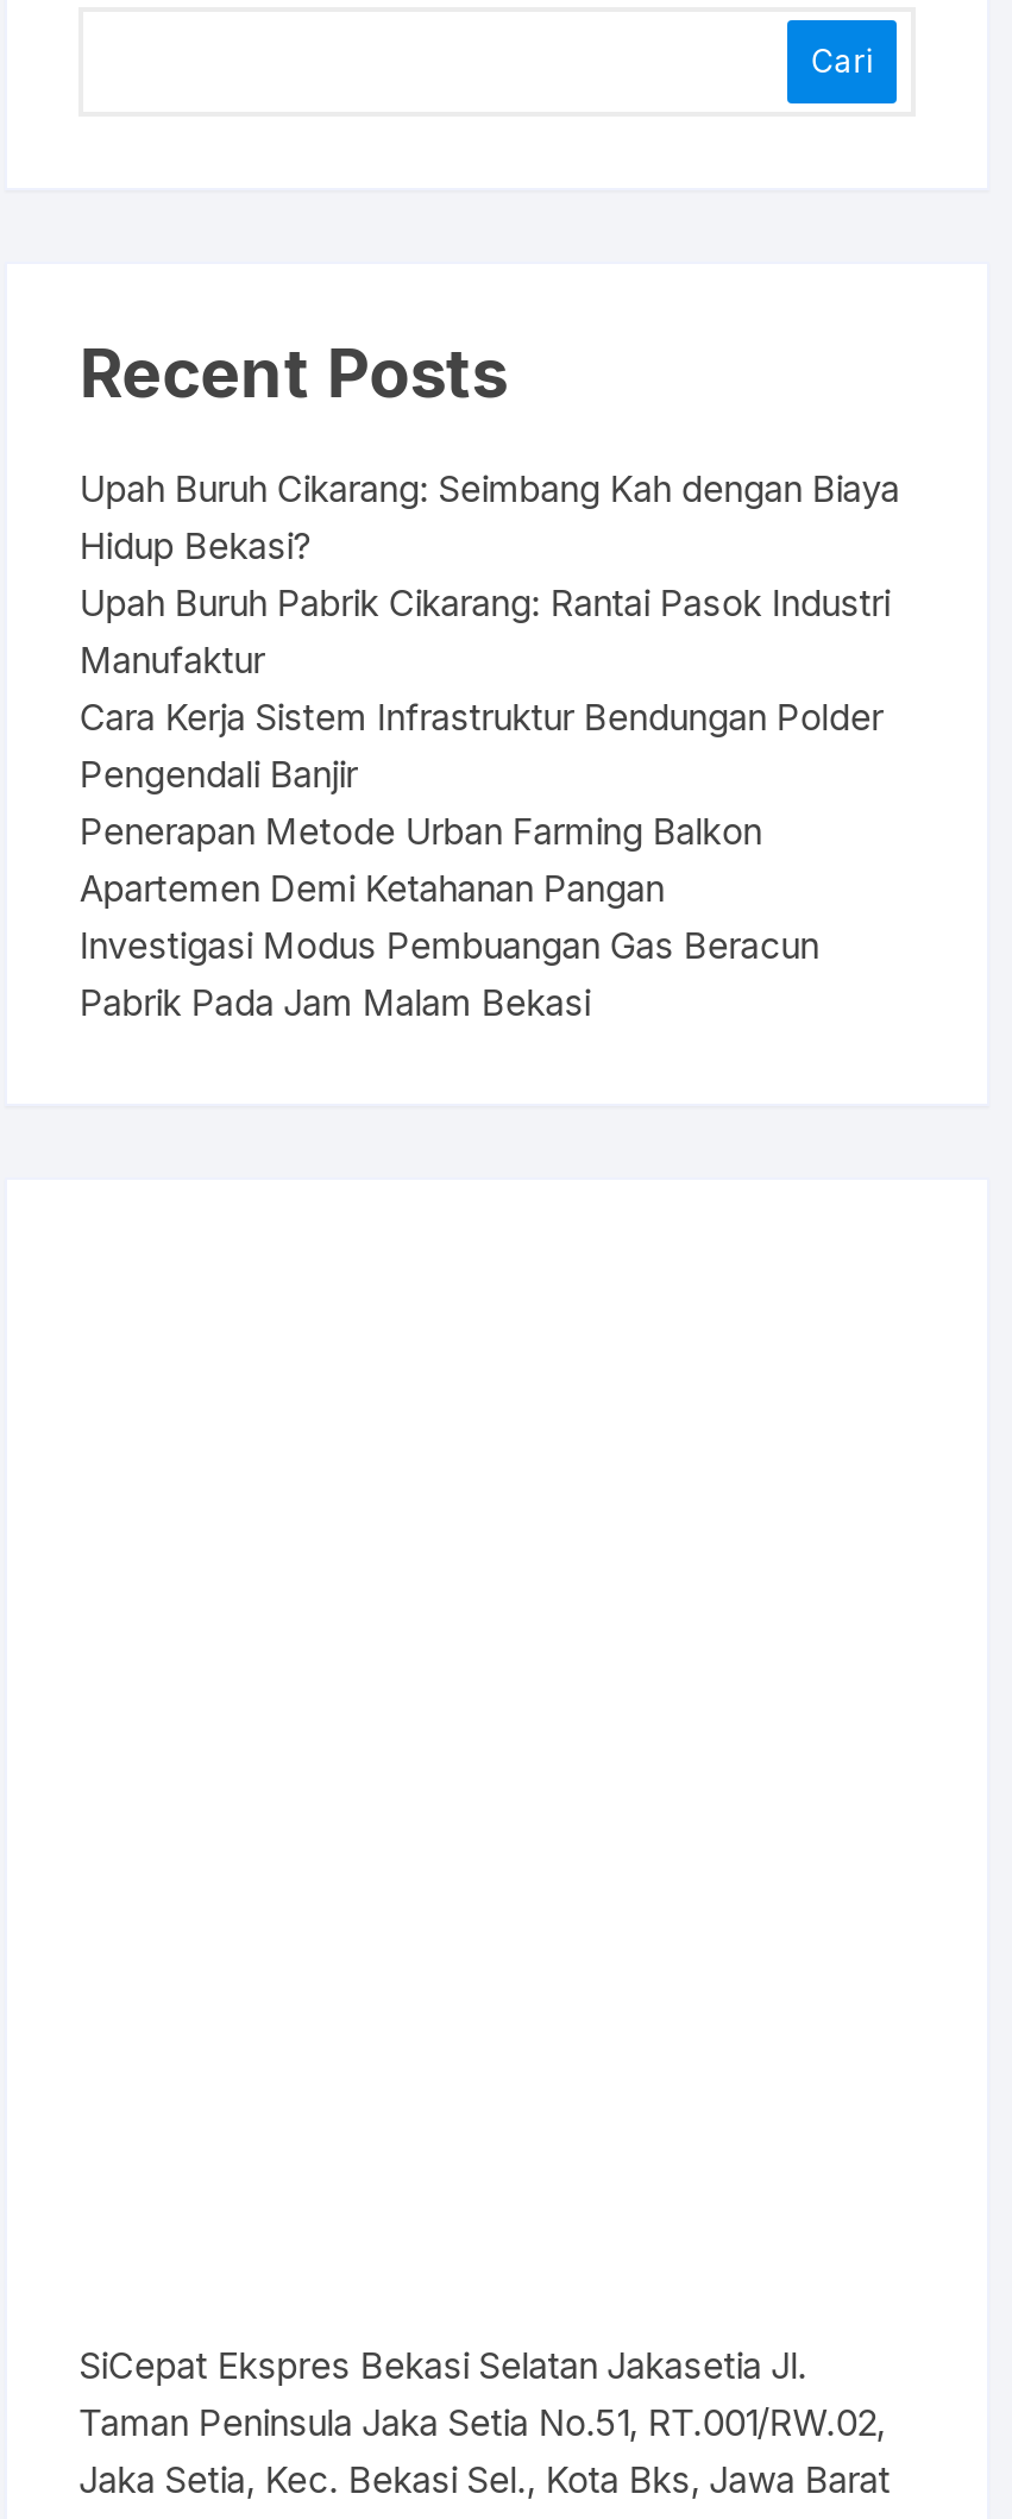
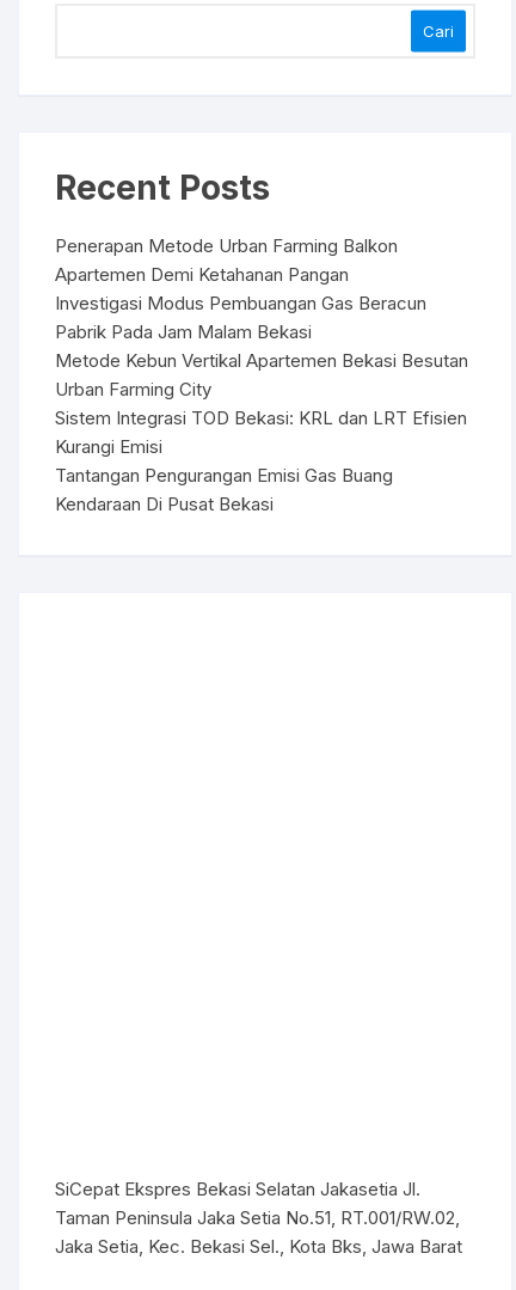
- Upah Buruh Cikarang: Seimbang Kah dengan Biaya
- Hidup Bekasi?
- Upah Buruh Pabrik Cikarang: Rantai Pasok Industri
- Manufaktur
- Cara Kerja Sistem Infrastruktur Bendungan Polder
- Pengendali Banjir

moved up: Penerapan Metode Urban Farming Balkon | Apartemen Demi Ketahanan Pangan | Investigasi Modus Pembuangan Gas Beracun | Pabrik Pada Jam Malam Bekasi

+ Metode Kebun Vertikal Apartemen Bekasi Besutan
+ Urban Farming City
+ Sistem Integrasi TOD Bekasi: KRL dan LRT Efisien
+ Kurangi Emisi
+ Tantangan Pengurangan Emisi Gas Buang
+ Kendaraan Di Pusat Bekasi
